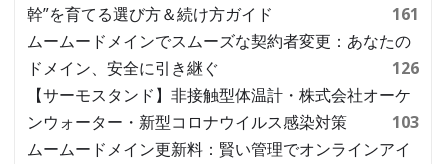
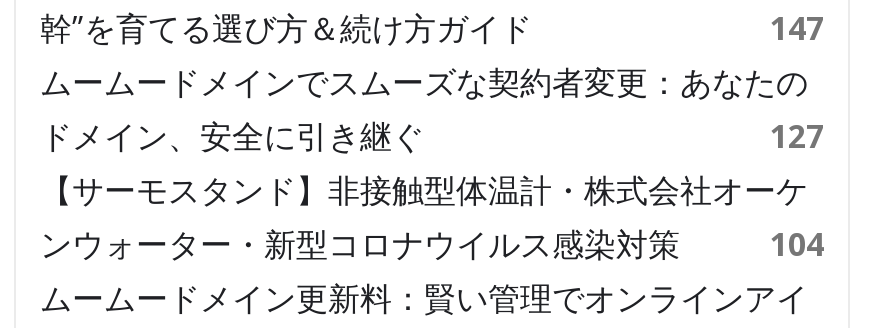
- 161
+ 147

- 126
+ 127

- 103
+ 104
